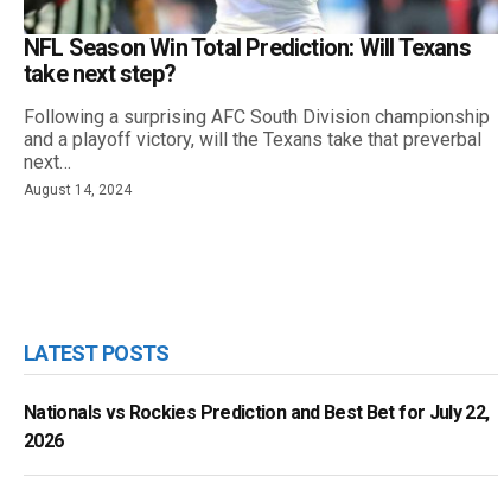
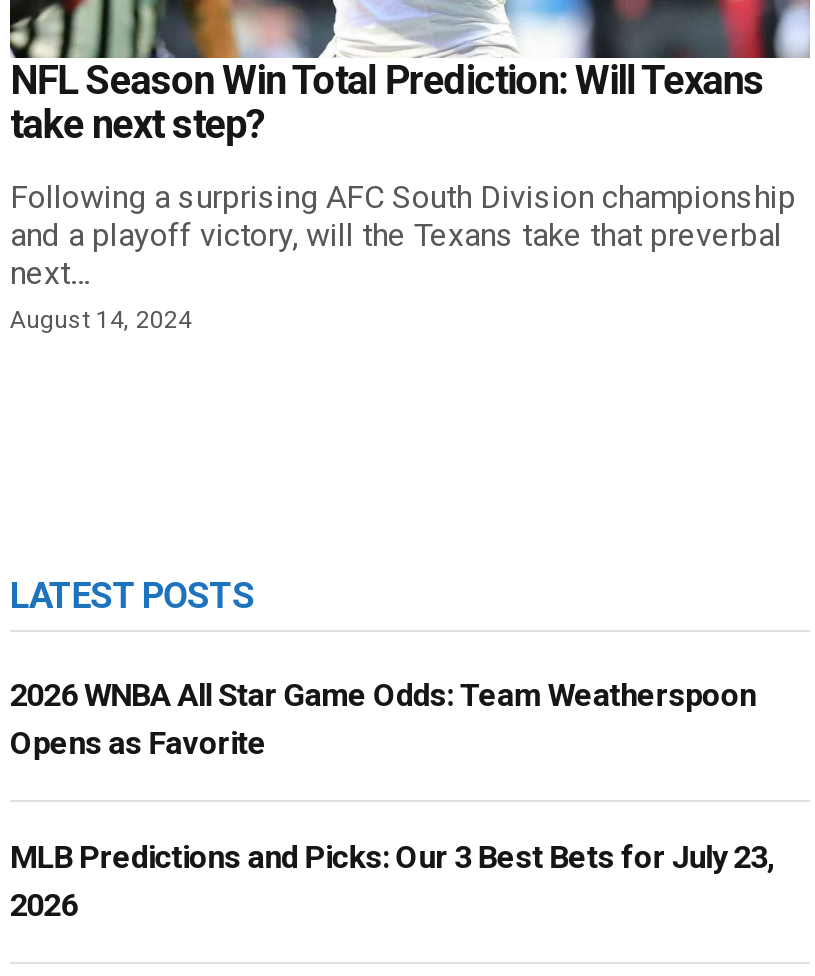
- Nationals vs Rockies Prediction and Best Bet for July 22,
+ 2026 WNBA All Star Game Odds: Team Weatherspoon
+ Opens as Favorite
+ MLB Predictions and Picks: Our 3 Best Bets for July 23,
